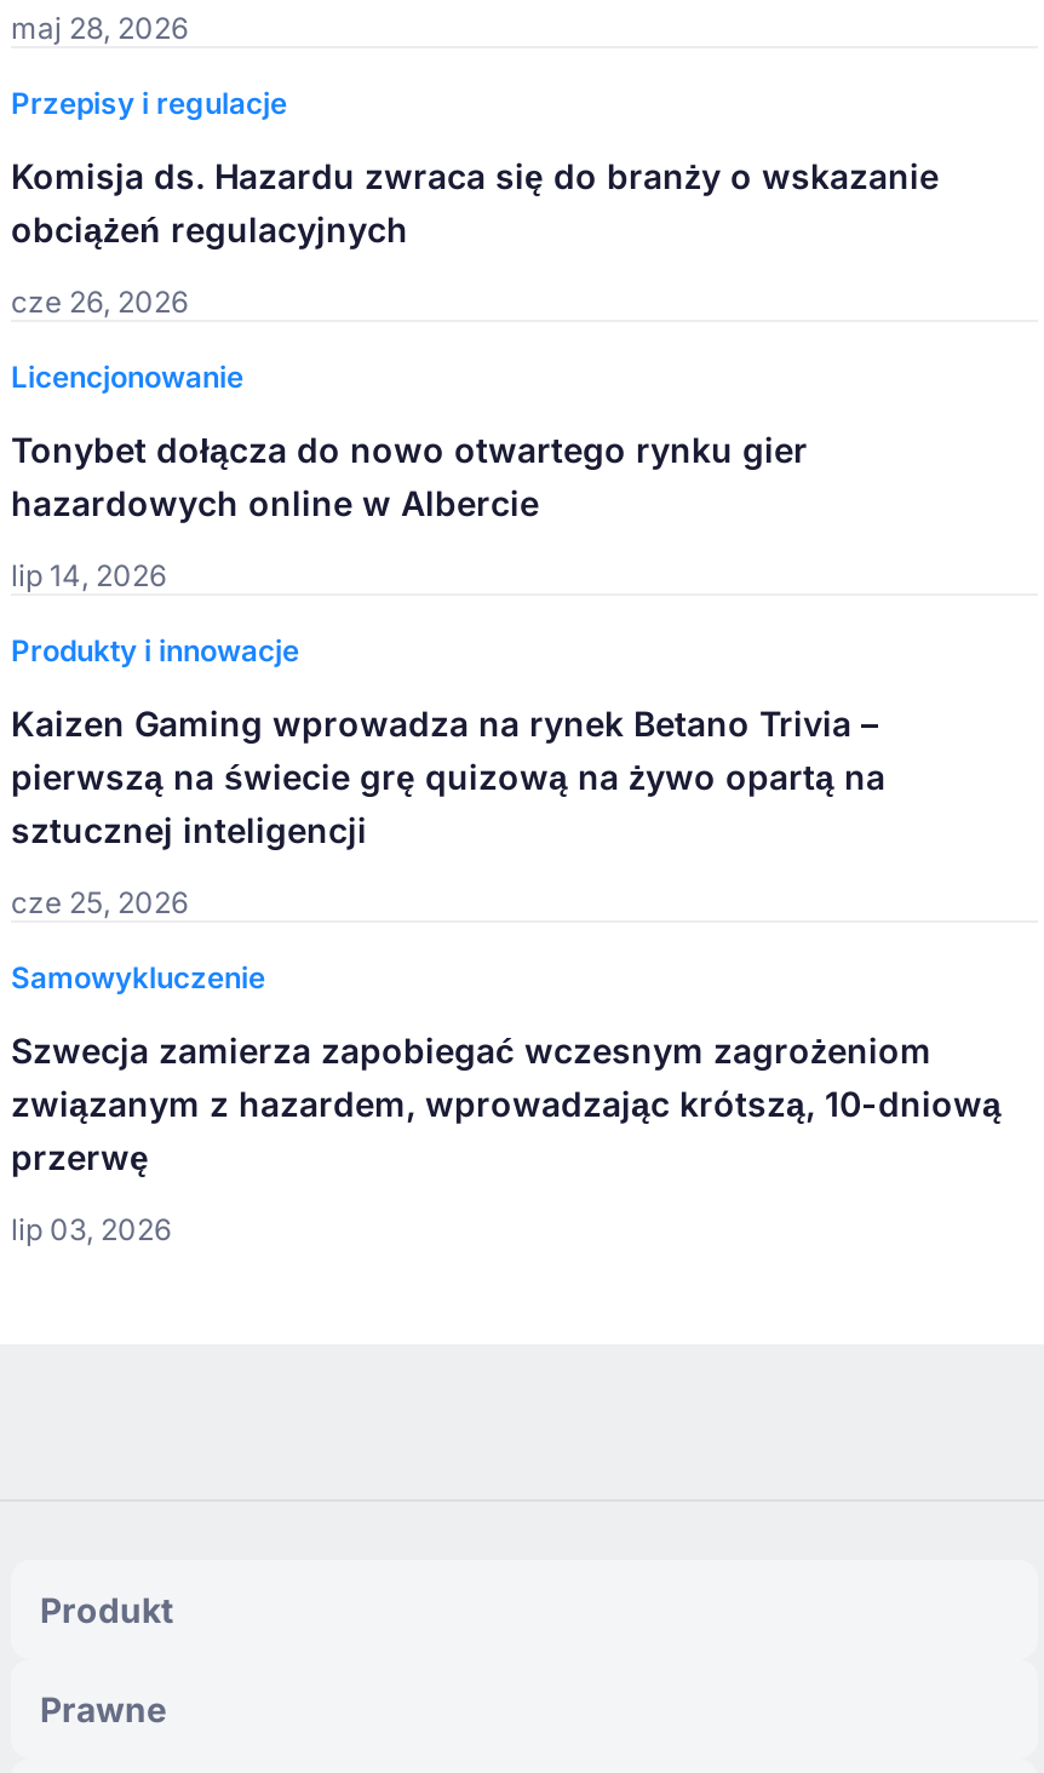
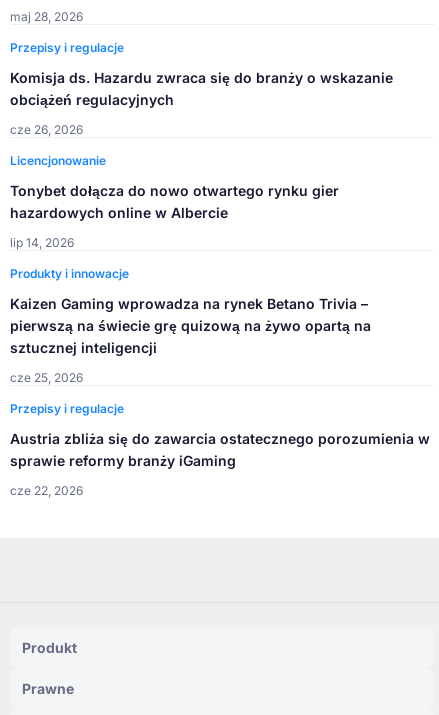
- Samowykluczenie
+ Przepisy i regulacje

- Szwecja zamierza zapobiegać wczesnym zagrożeniom
- związanym z hazardem, wprowadzając krótszą, 10-dniową
- przerwę
+ Austria zbliża się do zawarcia ostatecznego porozumienia w
+ sprawie reformy branży iGaming

- lip 03, 2026
+ cze 22, 2026
